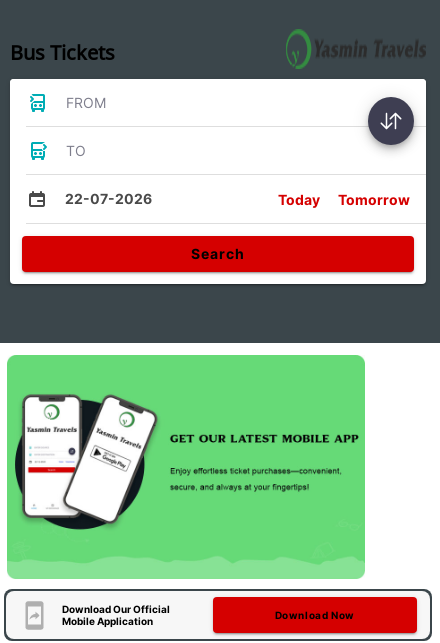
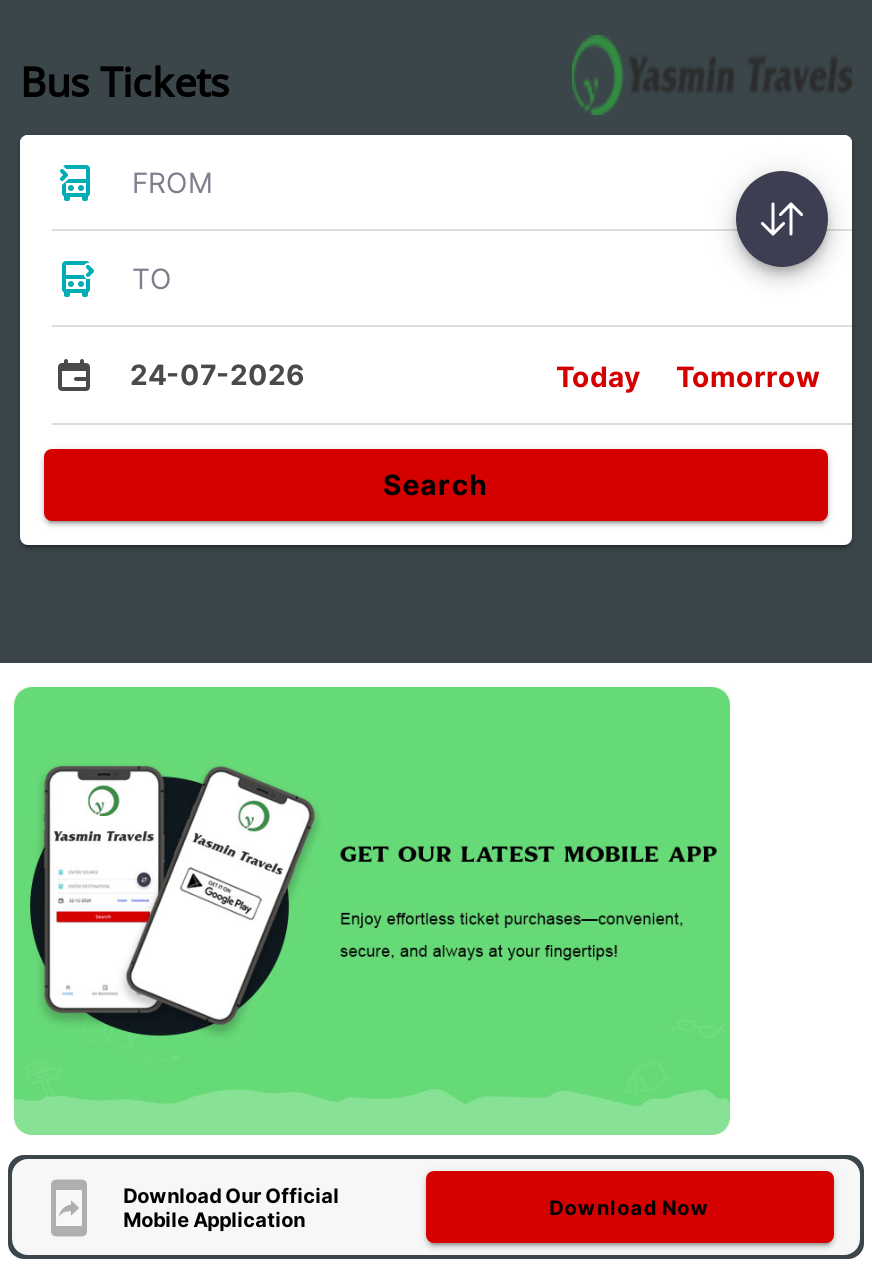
- 22-07-2026
+ 24-07-2026
